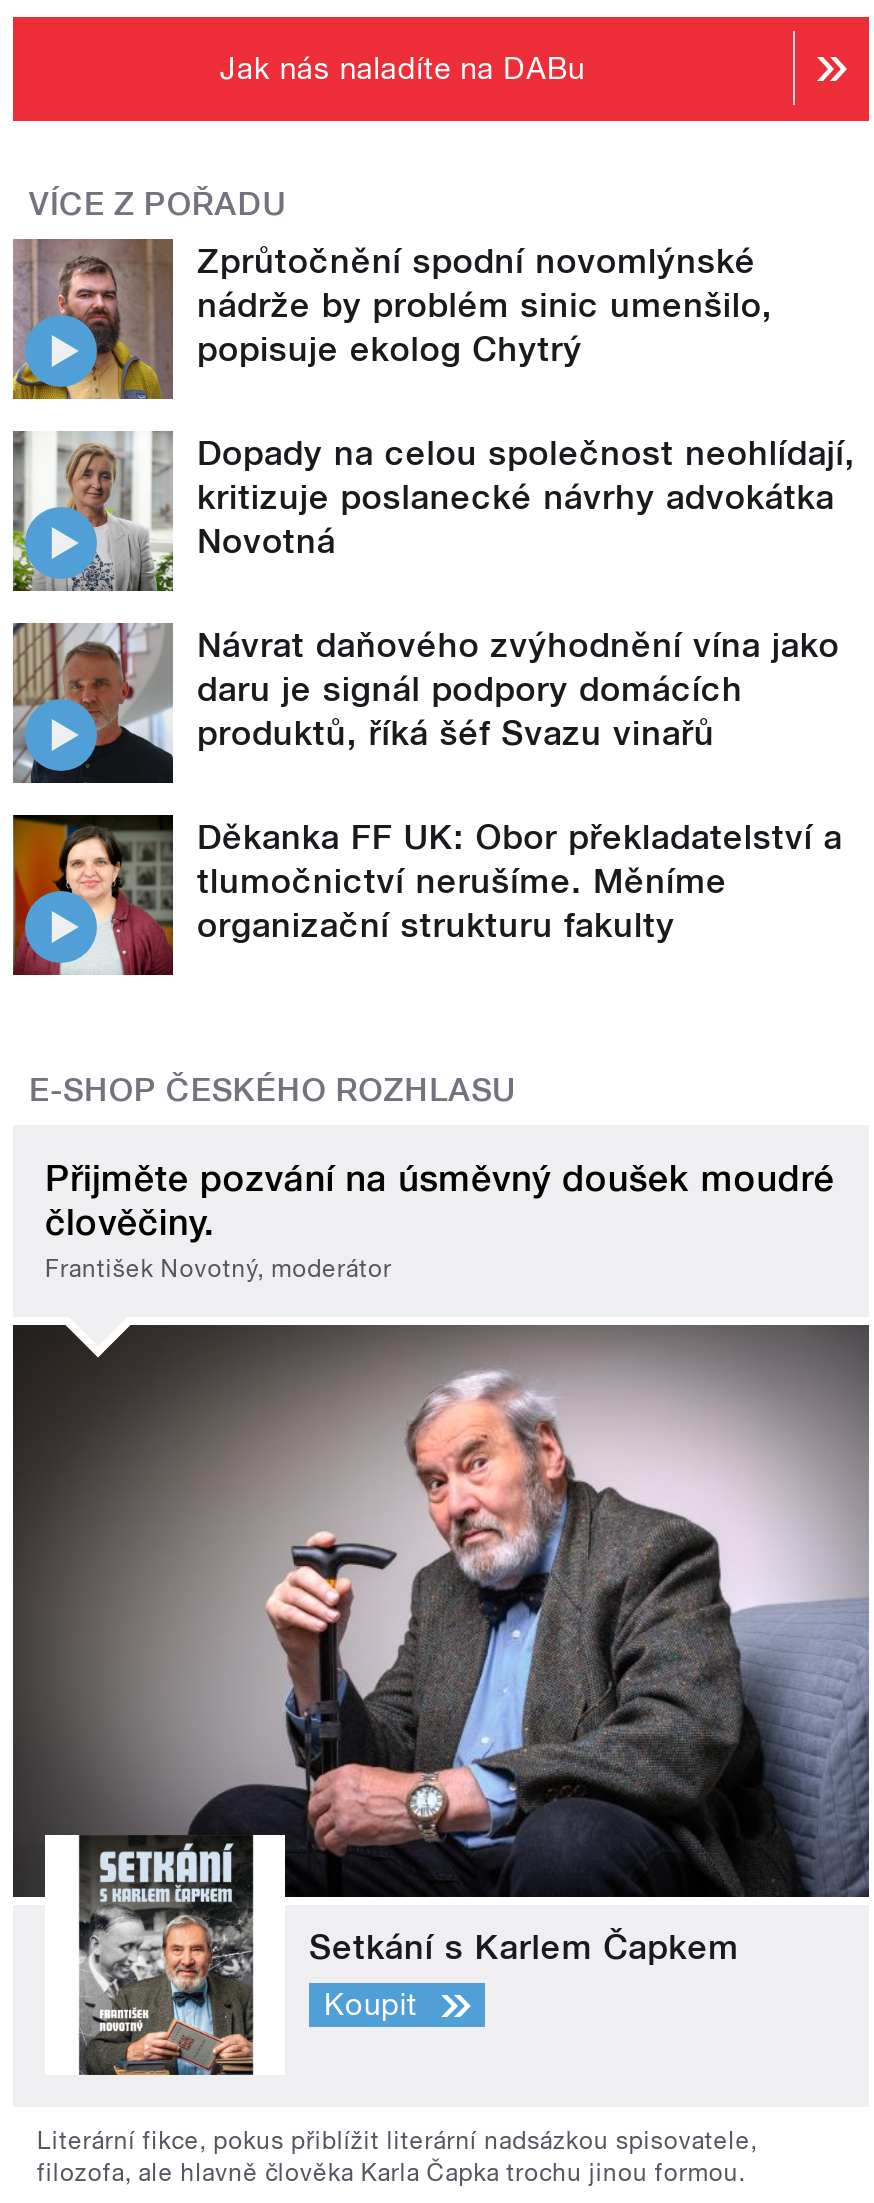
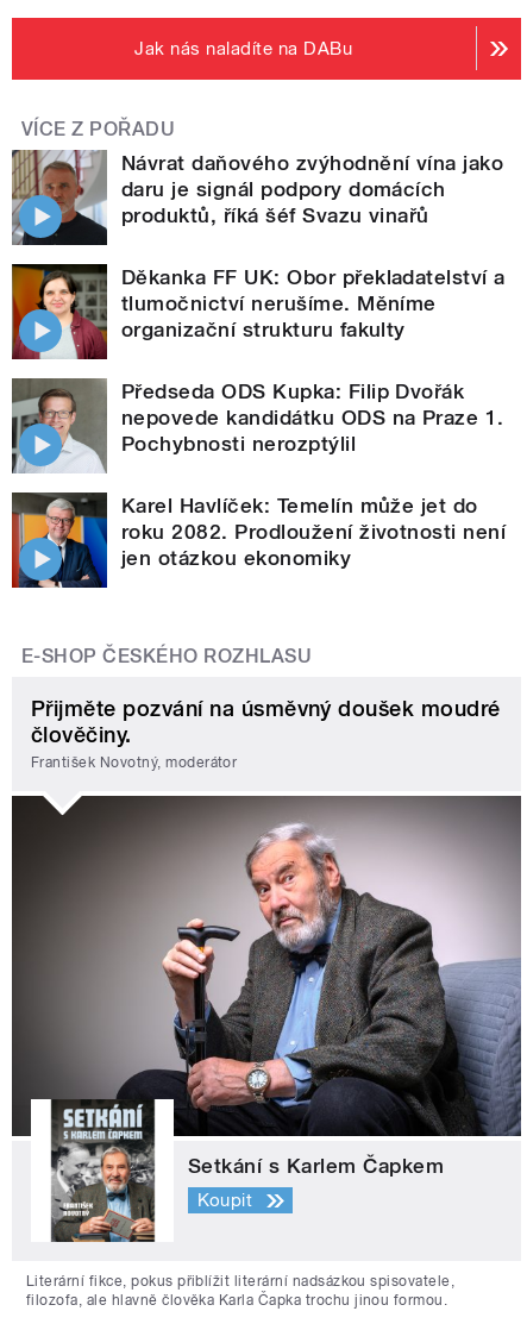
- [image]
- Zprůtočnění spodní novomlýnské
- nádrže by problém sinic umenšilo,
- popisuje ekolog Chytrý
- Dopady na celou společnost neohlídají,
- kritizuje poslanecké návrhy advokátka
- Novotná

- [image]

moved up: [image] | Návrat daňového zvýhodnění vína jako | daru je signál podpory domácích | produktů, říká šéf Svazu vinařů | Děkanka FF UK: Obor překladatelství a | tlumočnictví nerušíme. Měníme | organizační strukturu fakulty

+ [image]
+ Předseda ODS Kupka: Filip Dvořák
+ nepovede kandidátku ODS na Praze 1.
+ Pochybnosti nerozptýlil
+ Karel Havlíček: Temelín může jet do
+ roku 2082. Prodloužení životnosti není
+ jen otázkou ekonomiky

+ [image]
